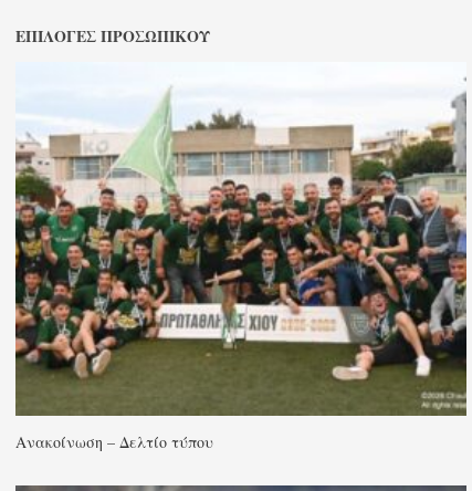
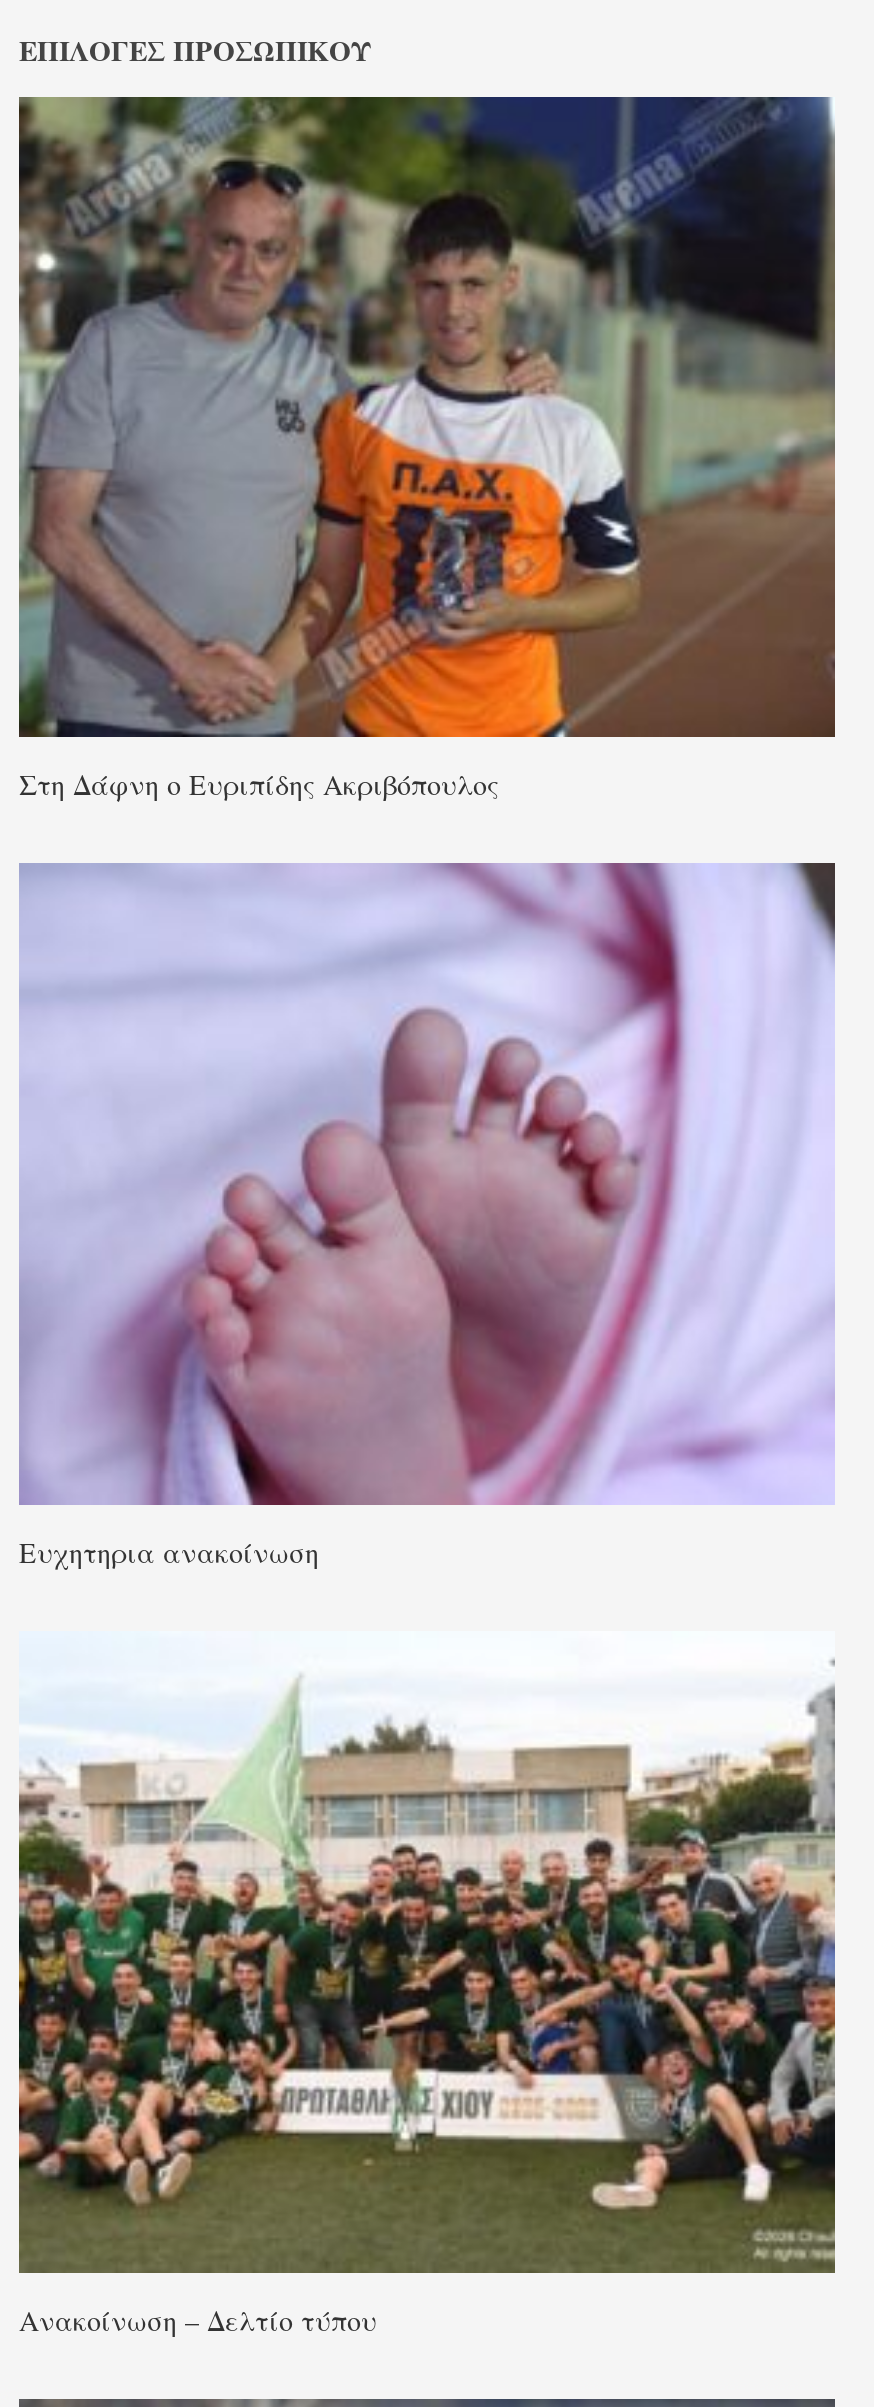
+ [image]
+ Στη Δάφνη ο Ευριπίδης Ακριβόπουλος

+ [image]
+ Ευχητηρια ανακοίνωση
